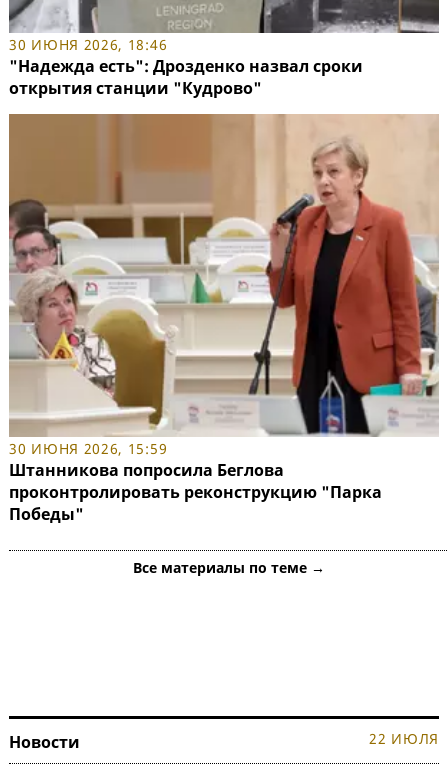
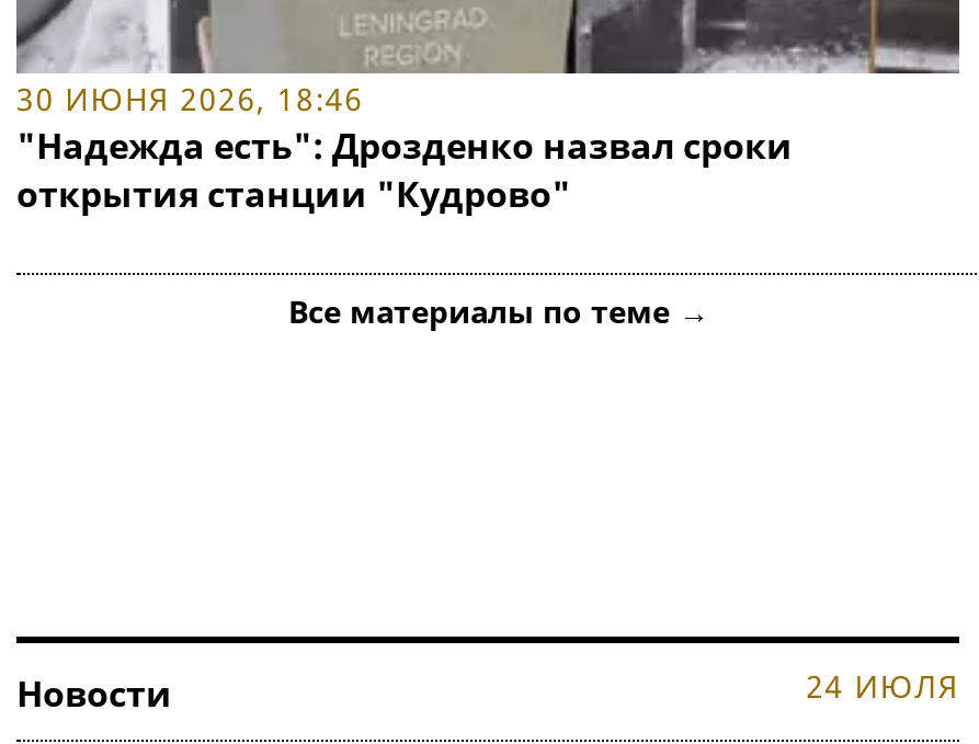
- [image]
- 30 ИЮНЯ 2026, 15:59
- Штанникова попросила Беглова
- проконтролировать реконструкцию "Парка
- Победы"

- 22 ИЮЛЯ
+ 24 ИЮЛЯ
